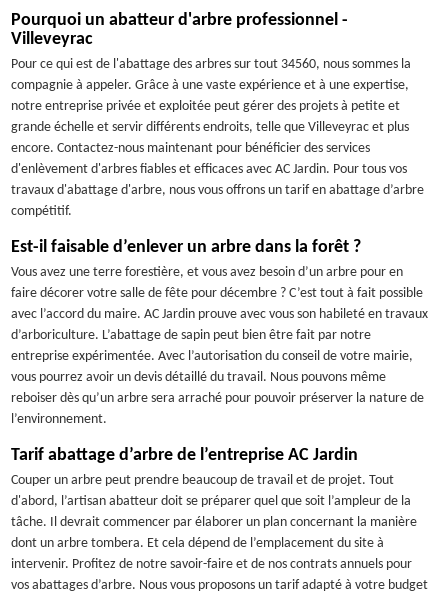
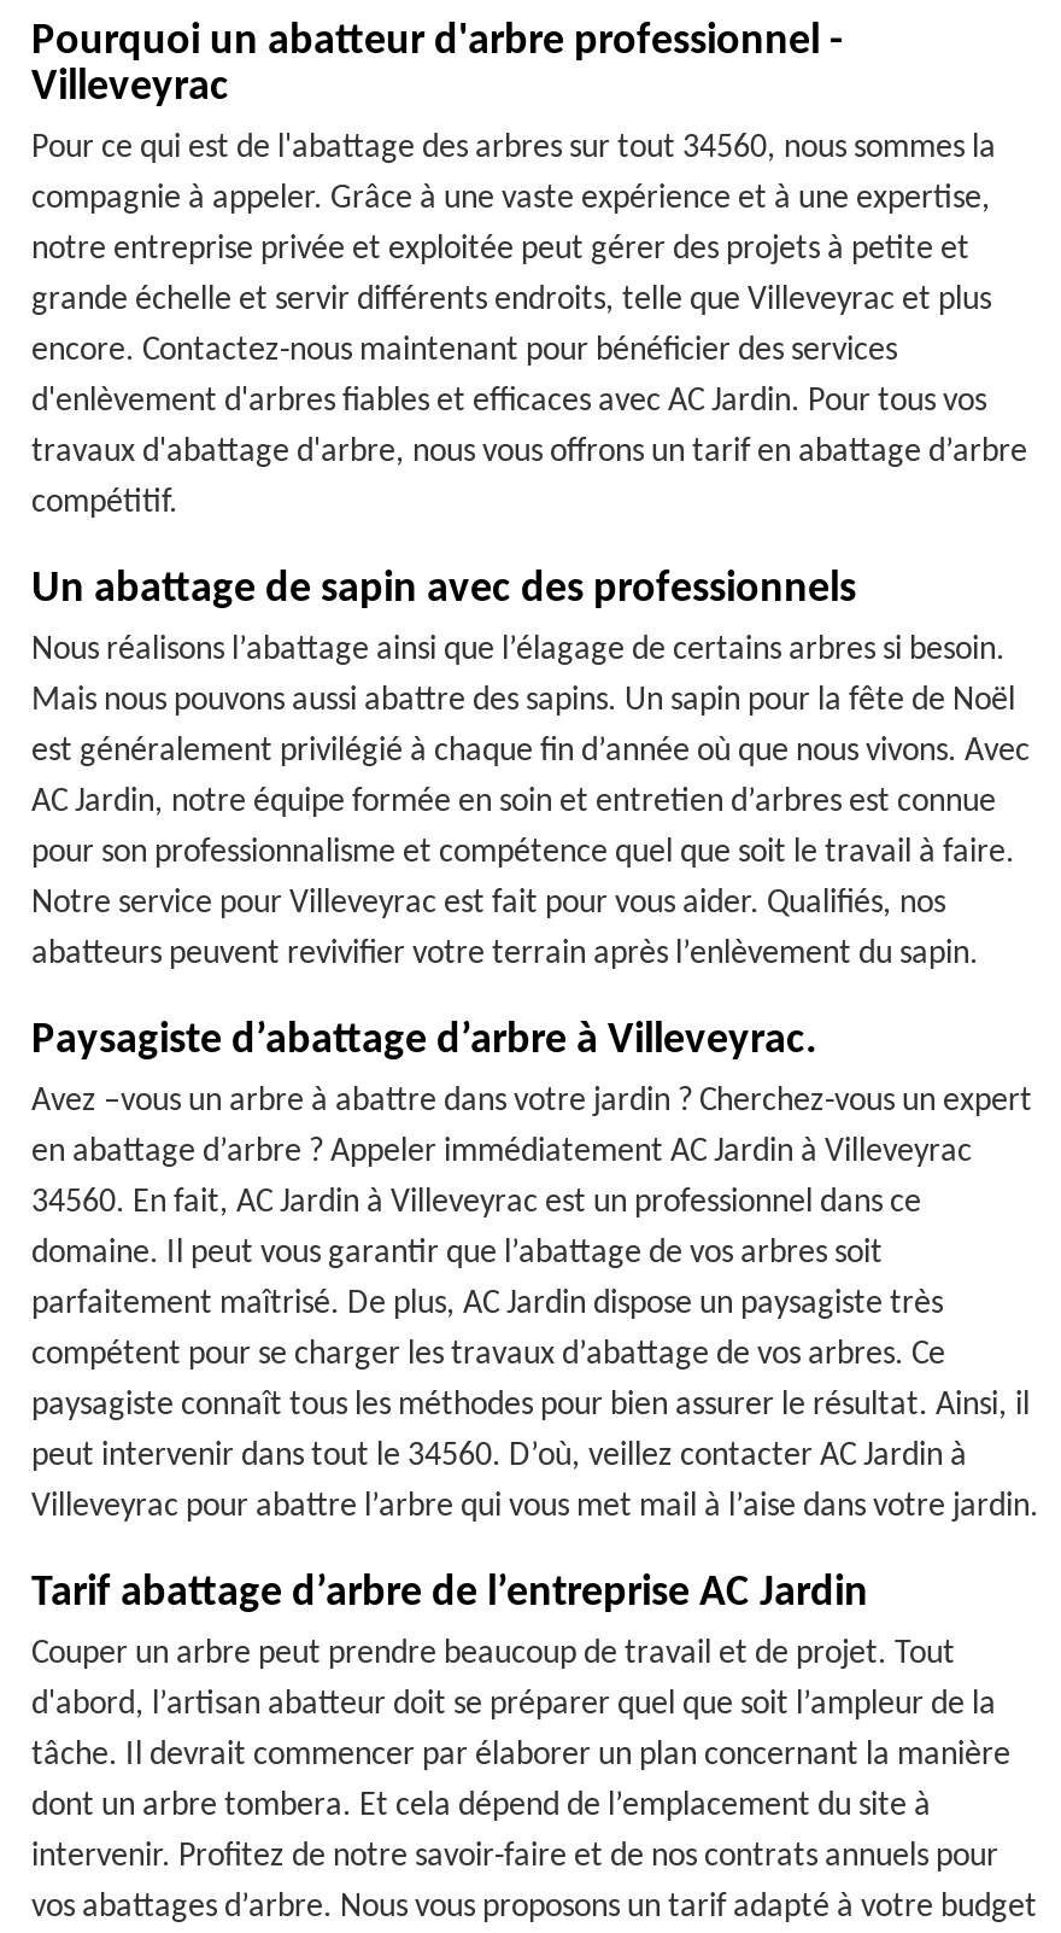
- Est-il faisable d’enlever un arbre dans la forêt ?
- Vous avez une terre forestière, et vous avez besoin d’un arbre pour en
- faire décorer votre salle de fête pour décembre ? C’est tout à fait possible
- avec l’accord du maire. AC Jardin prouve avec vous son habileté en travaux
- d’arboriculture. L’abattage de sapin peut bien être fait par notre
- entreprise expérimentée. Avec l’autorisation du conseil de votre mairie,
- vous pourrez avoir un devis détaillé du travail. Nous pouvons même
- reboiser dès qu’un arbre sera arraché pour pouvoir préserver la nature de
- l’environnement.
+ Un abattage de sapin avec des professionnels
+ Nous réalisons l’abattage ainsi que l’élagage de certains arbres si besoin.
+ Mais nous pouvons aussi abattre des sapins. Un sapin pour la fête de Noël
+ est généralement privilégié à chaque fin d’année où que nous vivons. Avec
+ AC Jardin, notre équipe formée en soin et entretien d’arbres est connue
+ pour son professionnalisme et compétence quel que soit le travail à faire.
+ Notre service pour Villeveyrac est fait pour vous aider. Qualifiés, nos
+ abatteurs peuvent revivifier votre terrain après l’enlèvement du sapin.
+ Paysagiste d’abattage d’arbre à Villeveyrac.
+ Avez –vous un arbre à abattre dans votre jardin ? Cherchez-vous un expert
+ en abattage d’arbre ? Appeler immédiatement AC Jardin à Villeveyrac
+ 34560. En fait, AC Jardin à Villeveyrac est un professionnel dans ce
+ domaine. Il peut vous garantir que l’abattage de vos arbres soit
+ parfaitement maîtrisé. De plus, AC Jardin dispose un paysagiste très
+ compétent pour se charger les travaux d’abattage de vos arbres. Ce
+ paysagiste connaît tous les méthodes pour bien assurer le résultat. Ainsi, il
+ peut intervenir dans tout le 34560. D’où, veillez contacter AC Jardin à
+ Villeveyrac pour abattre l’arbre qui vous met mail à l’aise dans votre jardin.
